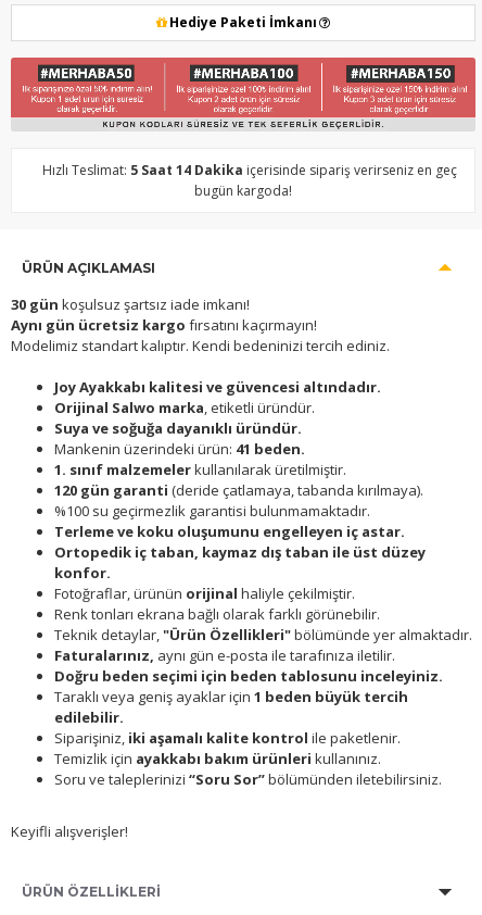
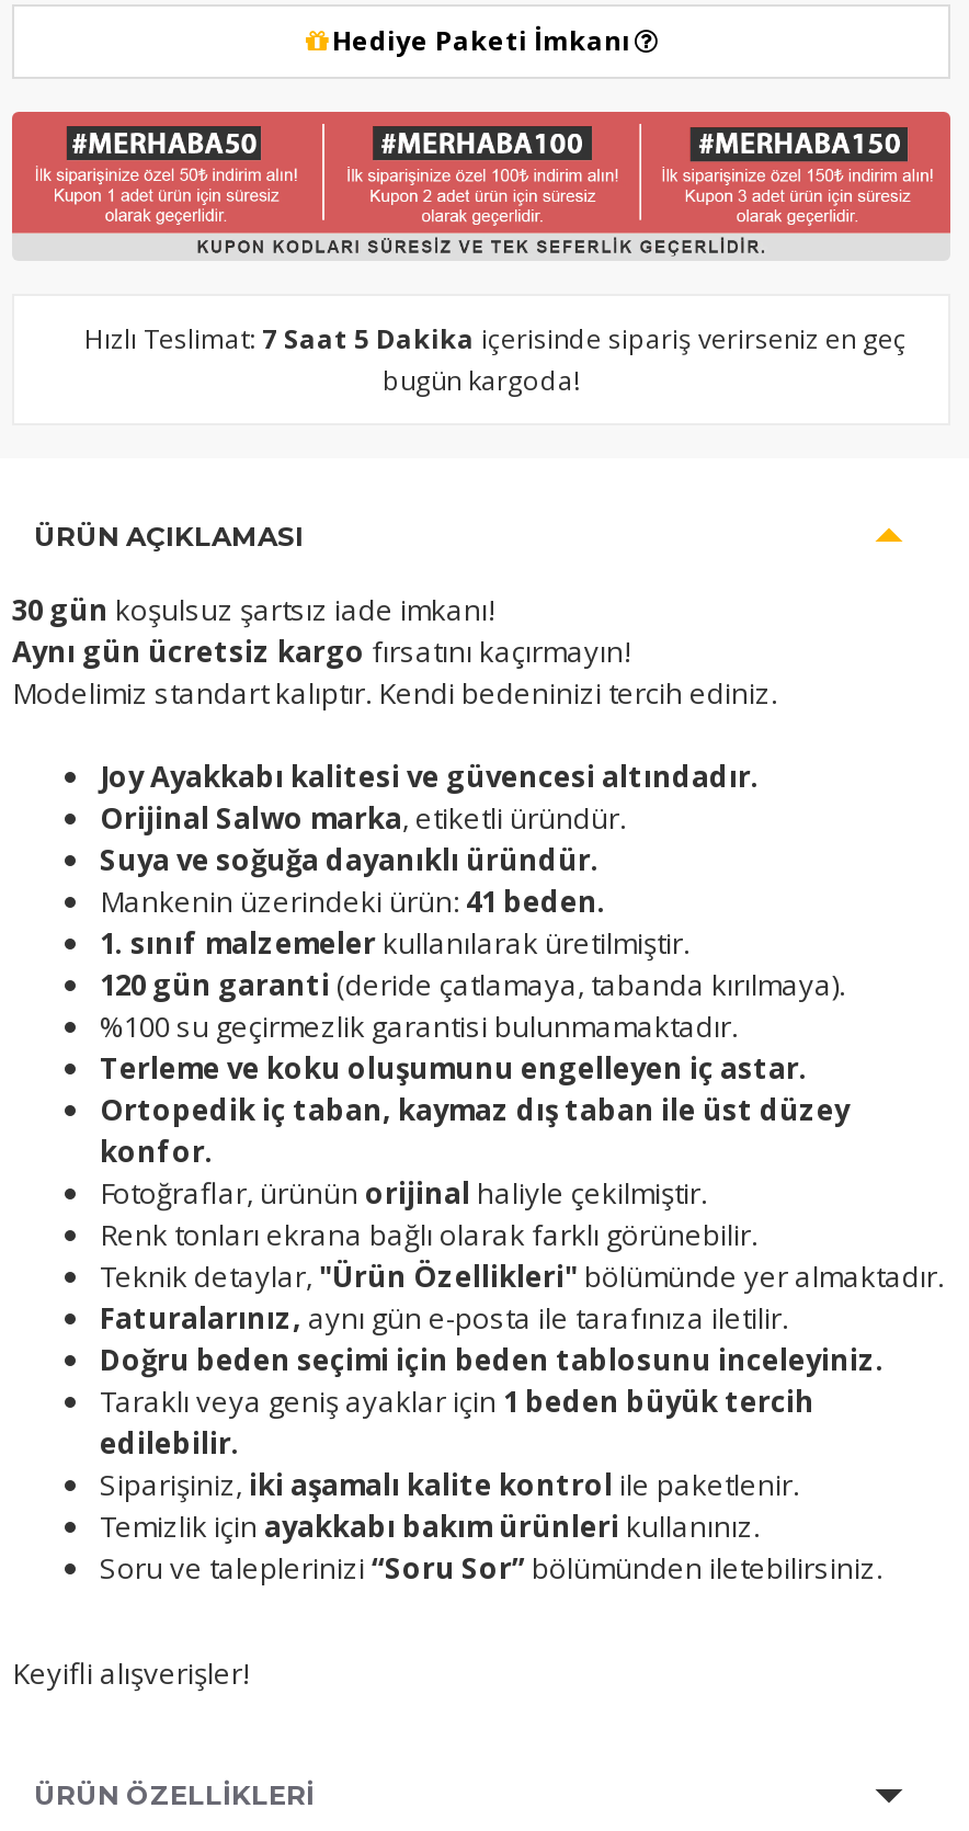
- Hızlı Teslimat: 5 Saat 14 Dakika içerisinde sipariş verirseniz en geç
+ Hızlı Teslimat: 7 Saat 5 Dakika içerisinde sipariş verirseniz en geç
